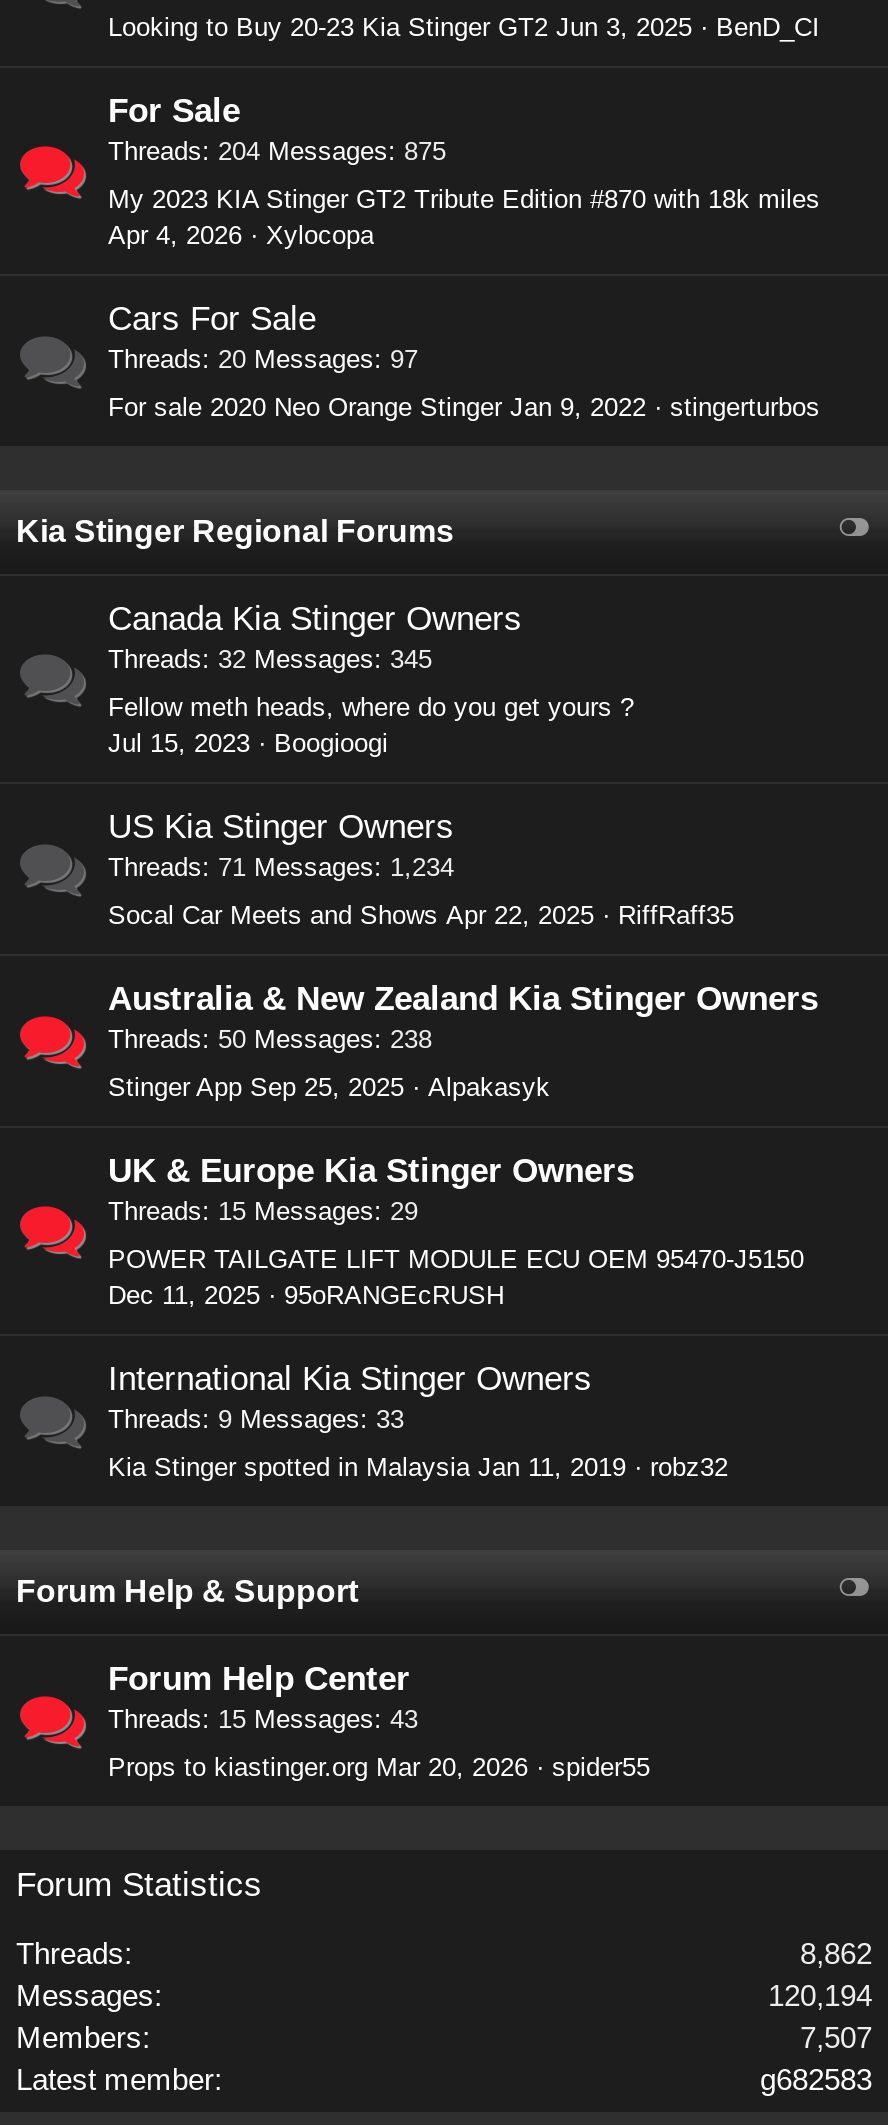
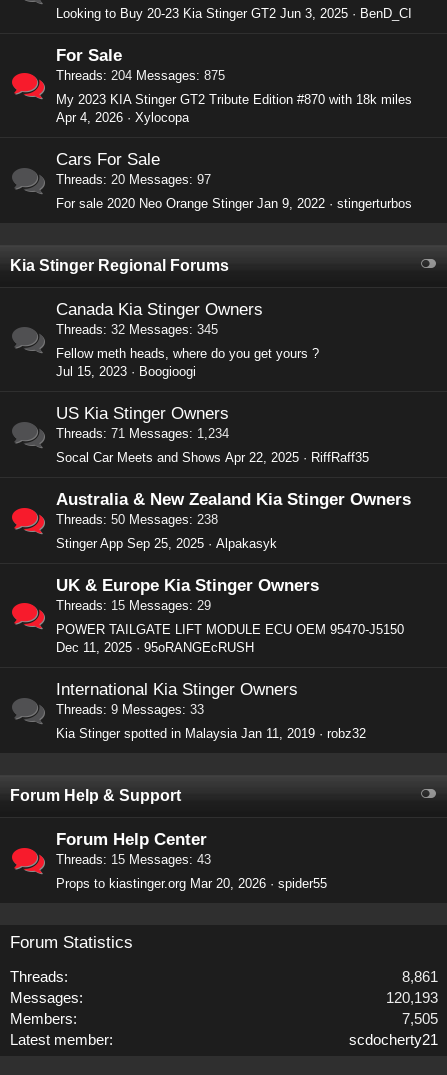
- 8,862
+ 8,861

- 120,194
+ 120,193

- 7,507
+ 7,505

- g682583
+ scdocherty21
